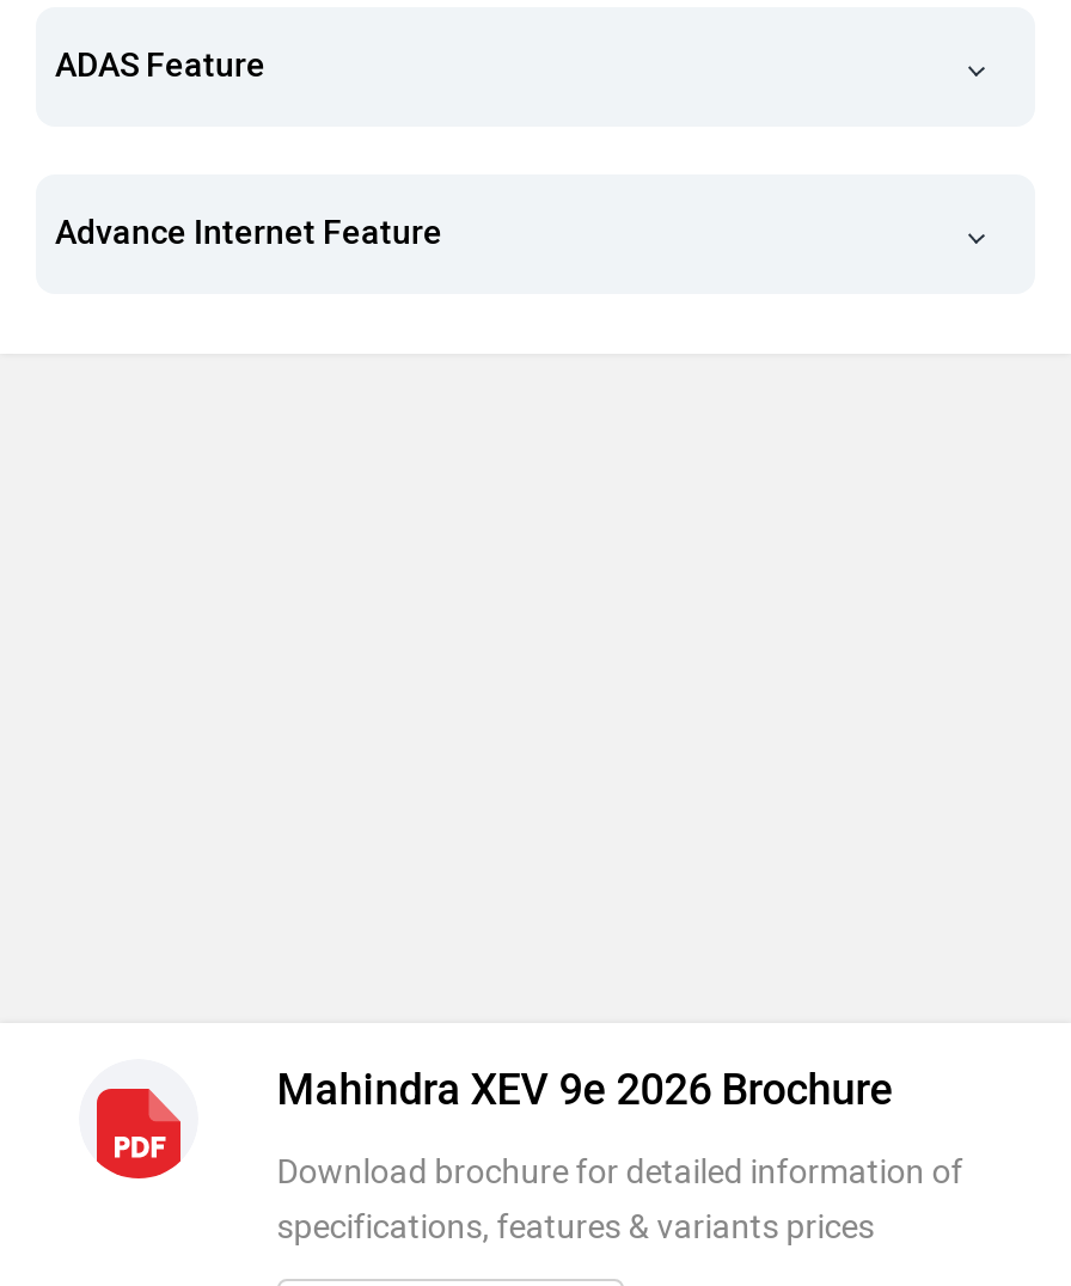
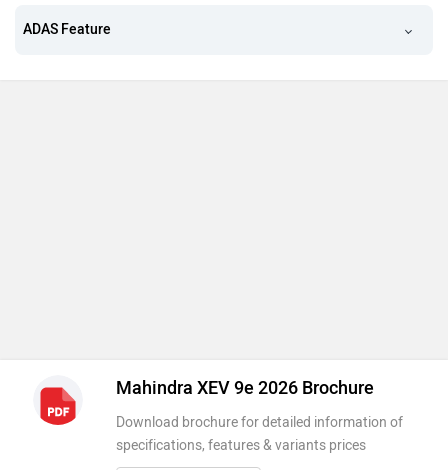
- Advance Internet Feature
